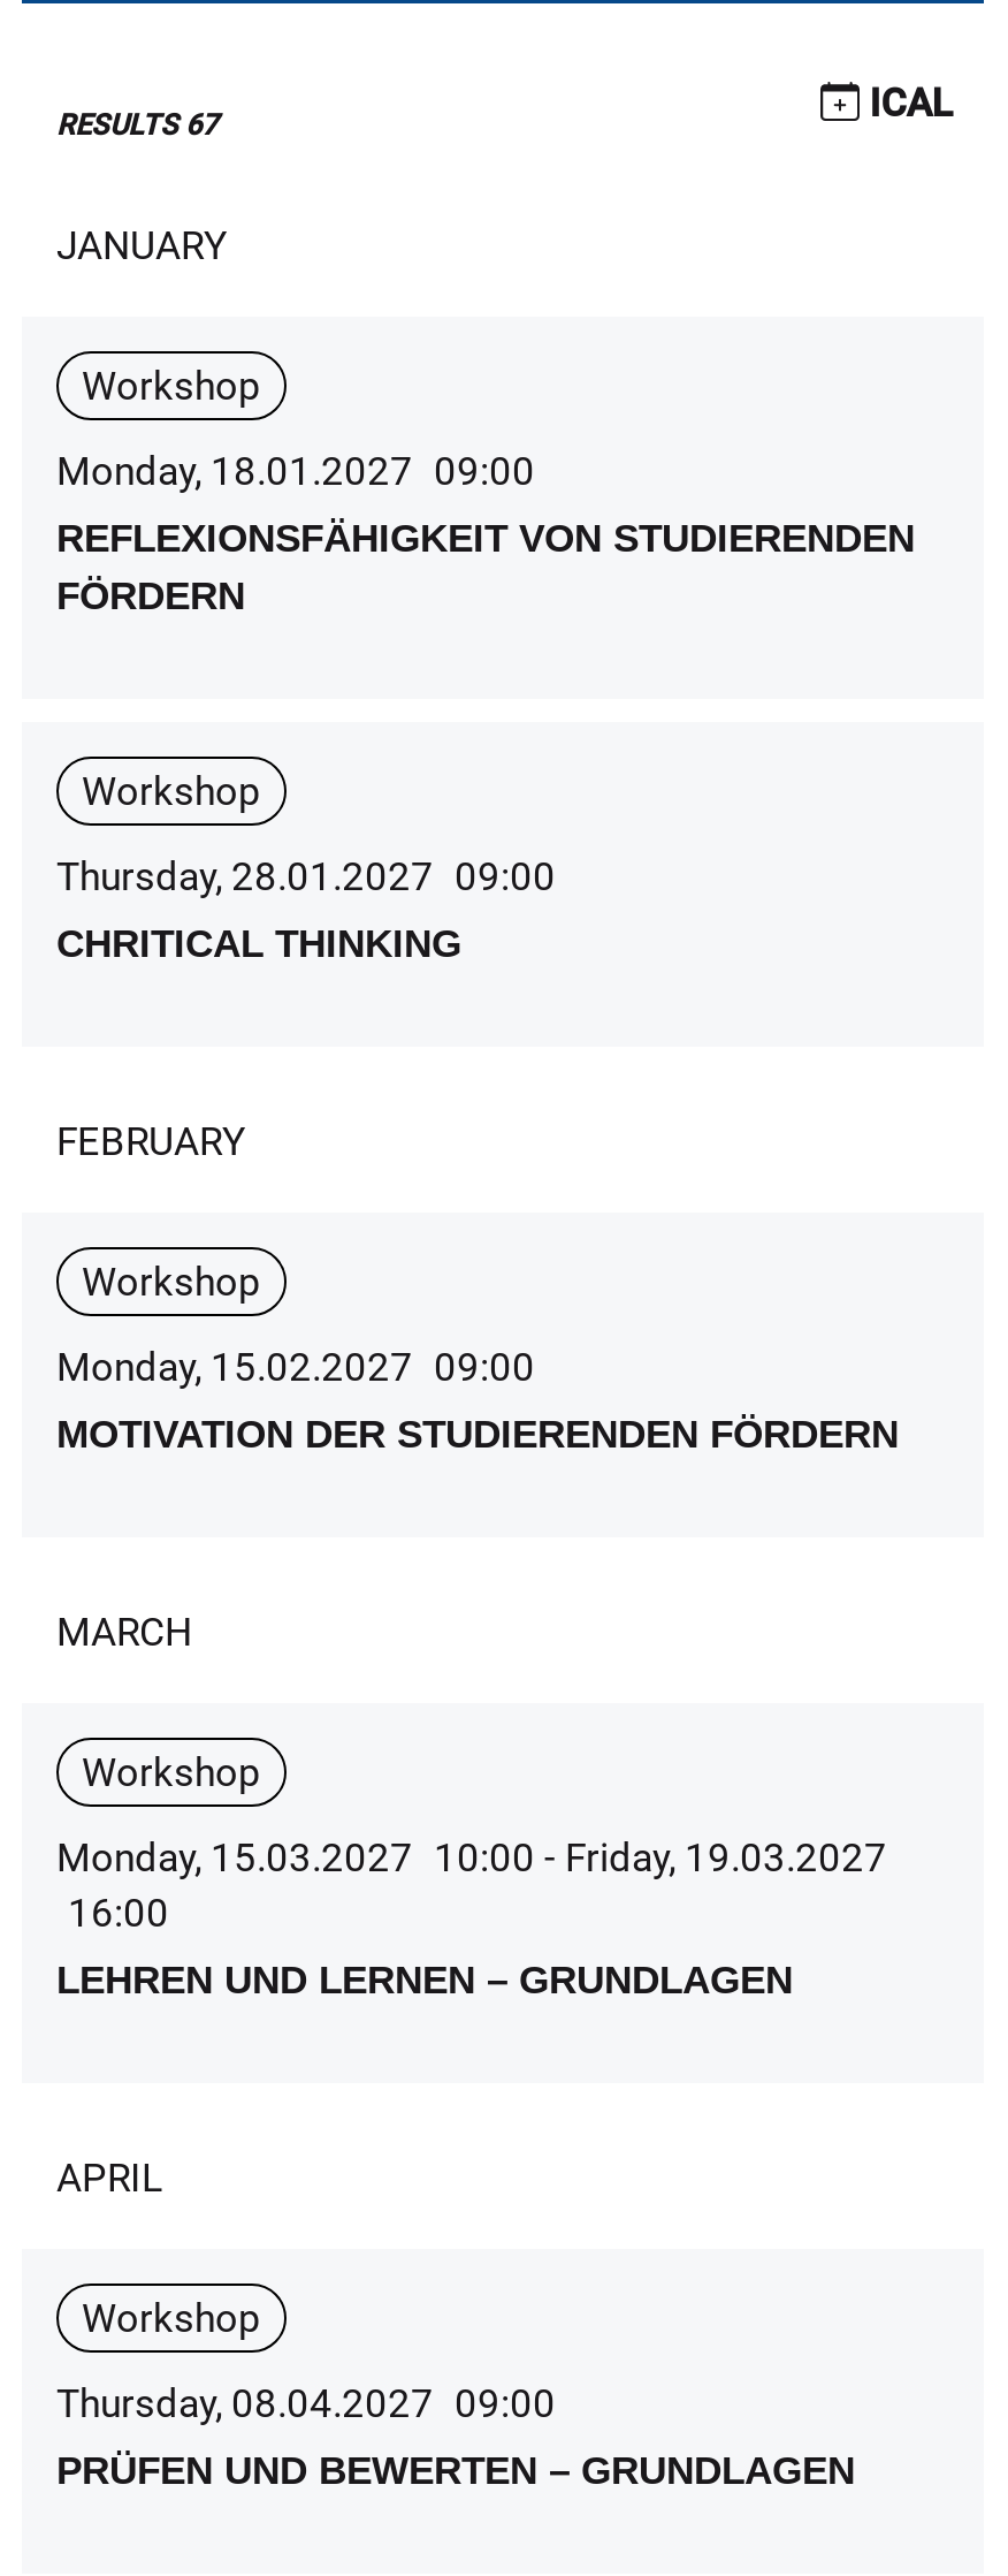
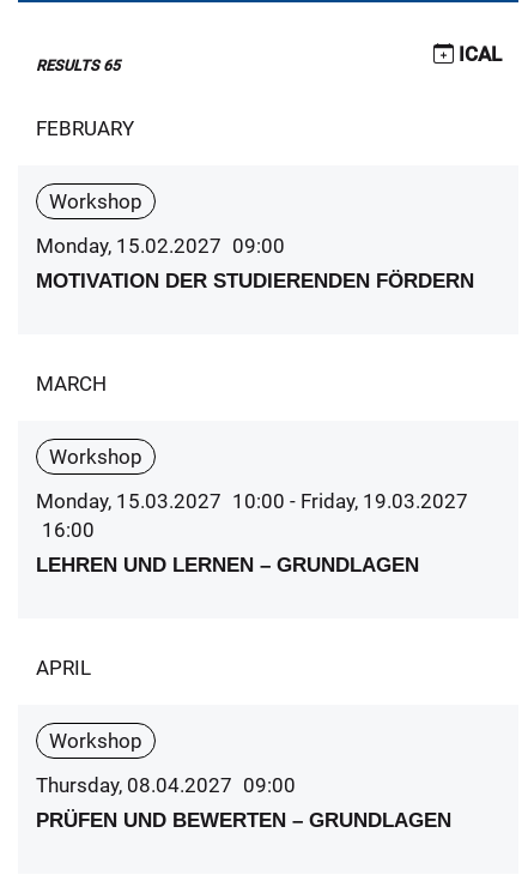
- RESULTS 67
+ RESULTS 65

- JANUARY
- Workshop
- Monday, 18.01.2027 09:00
- REFLEXIONSFÄHIGKEIT VON STUDIERENDEN
- FÖRDERN

- Workshop
- Thursday, 28.01.2027 09:00
- CHRITICAL THINKING
